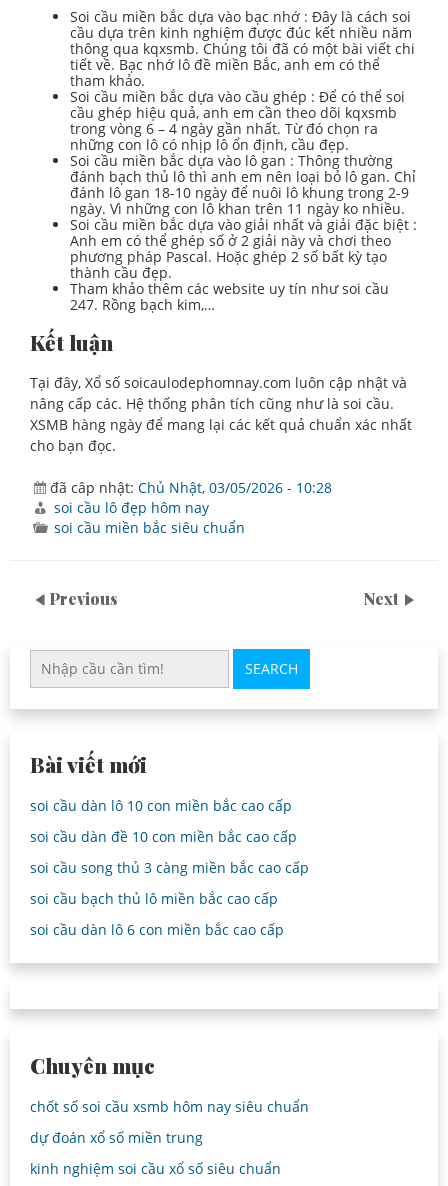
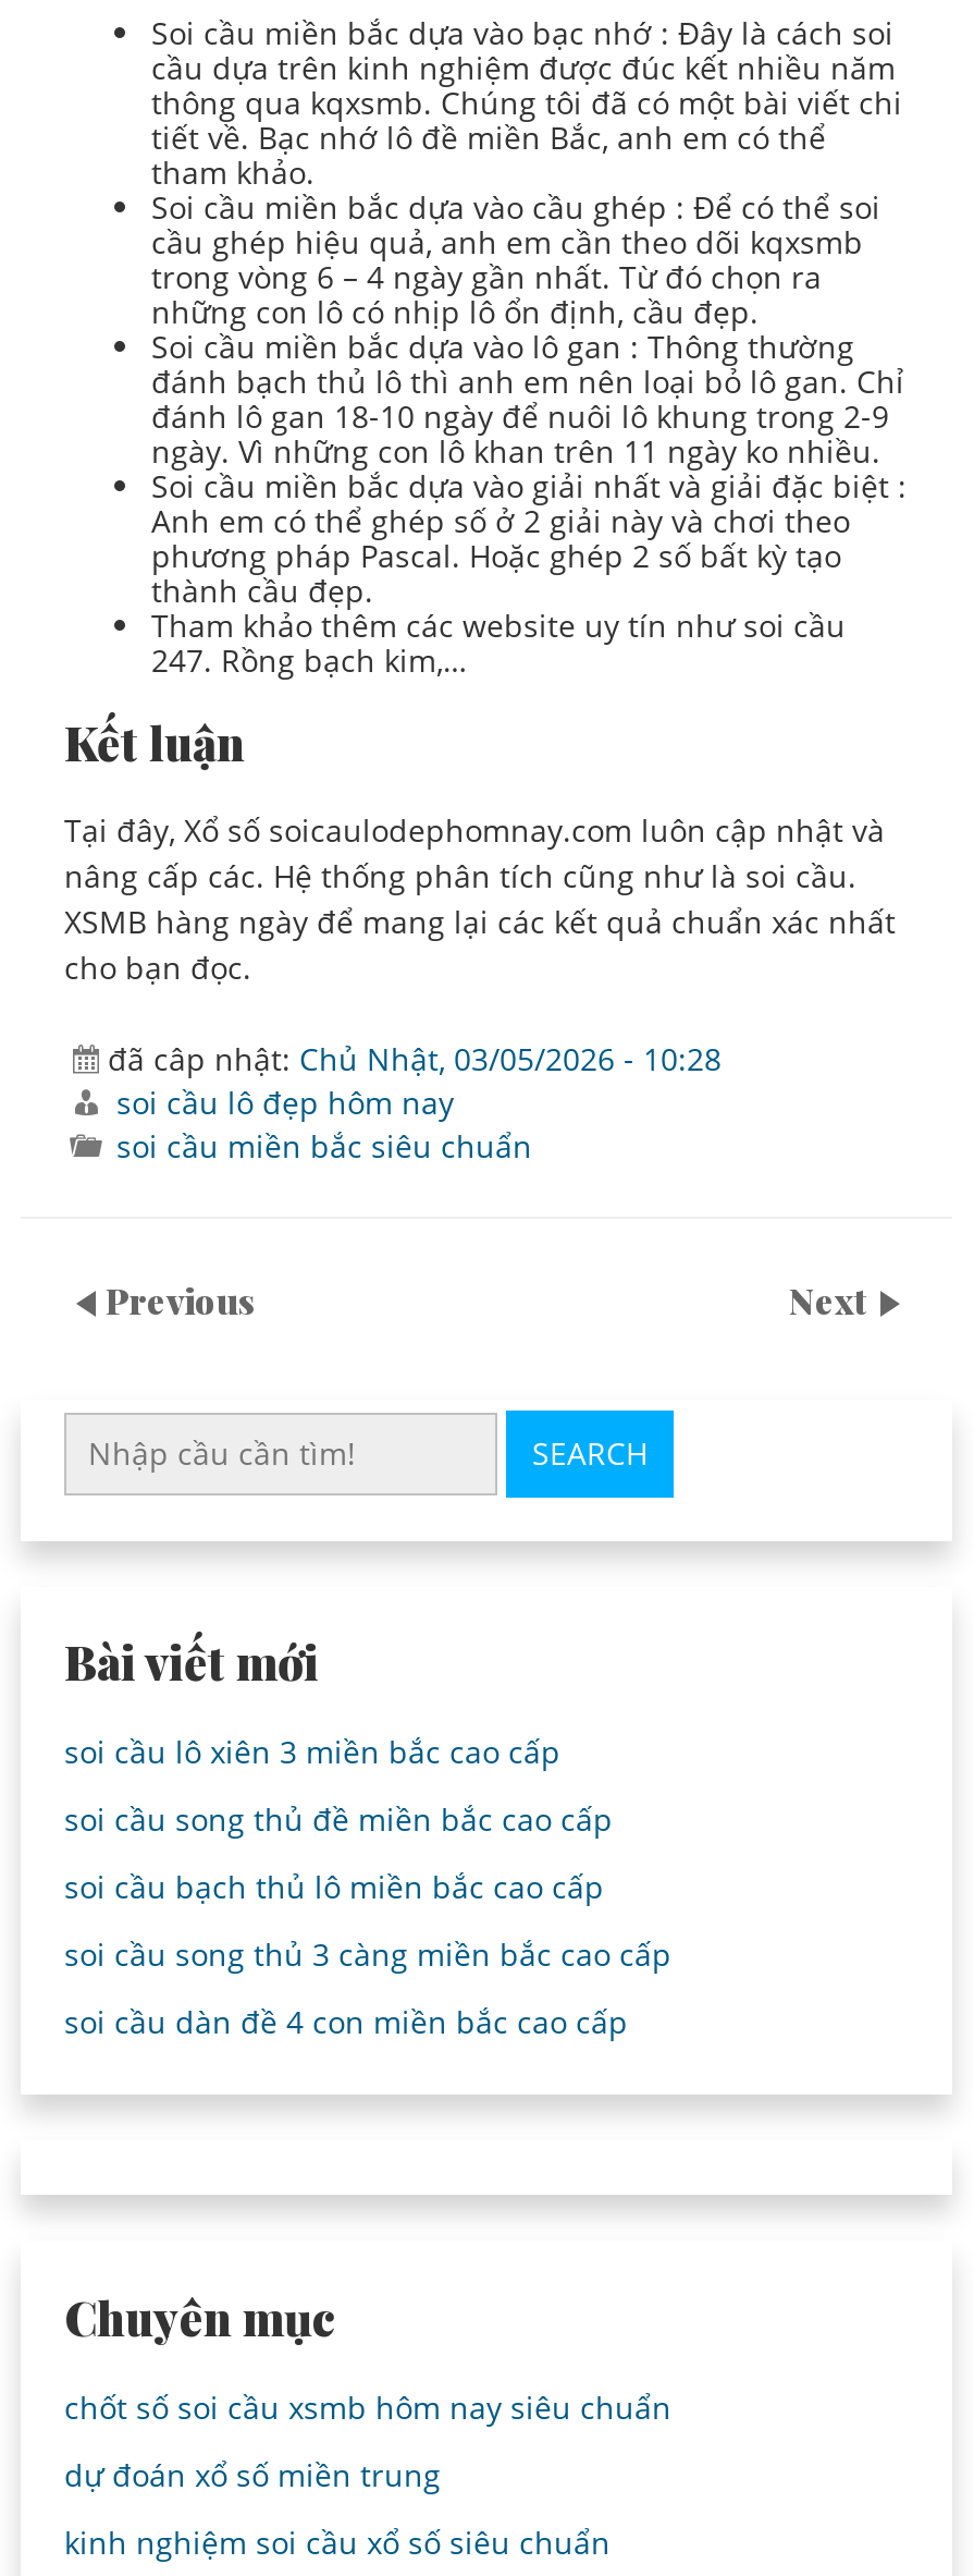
- soi cầu dàn lô 10 con miền bắc cao cấp
- soi cầu dàn đề 10 con miền bắc cao cấp
+ soi cầu lô xiên 3 miền bắc cao cấp
+ soi cầu song thủ đề miền bắc cao cấp

moved down: soi cầu song thủ 3 càng miền bắc cao cấp

moved up: soi cầu bạch thủ lô miền bắc cao cấp

- soi cầu dàn lô 6 con miền bắc cao cấp
+ soi cầu dàn đề 4 con miền bắc cao cấp
